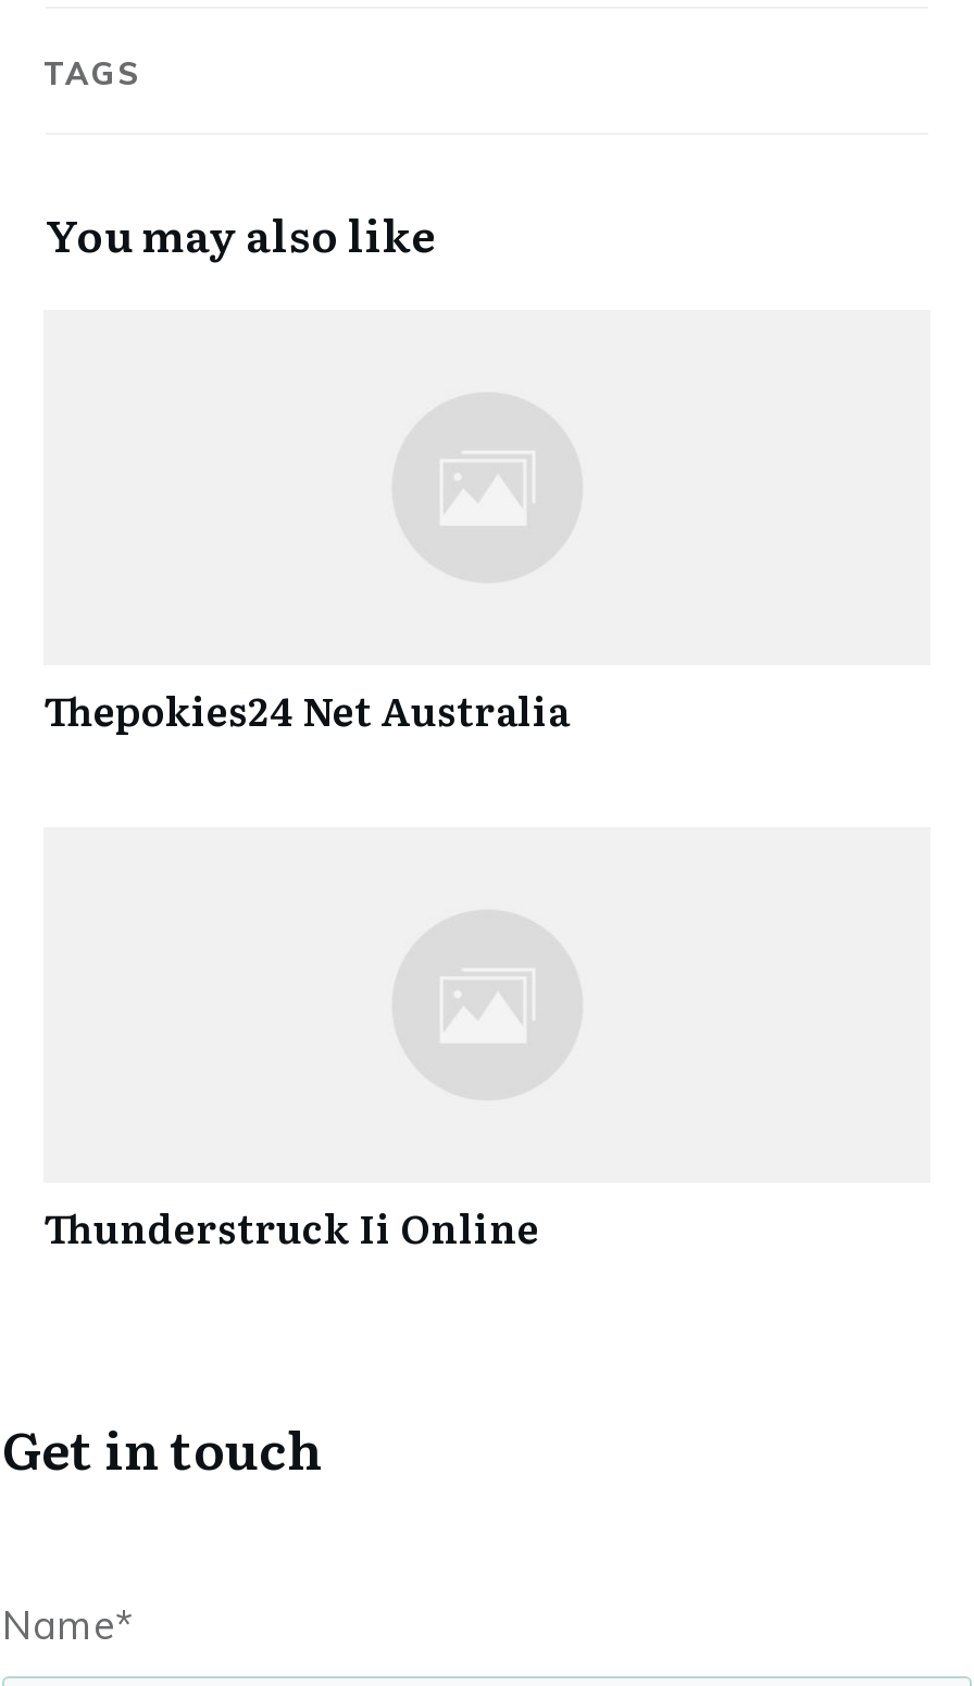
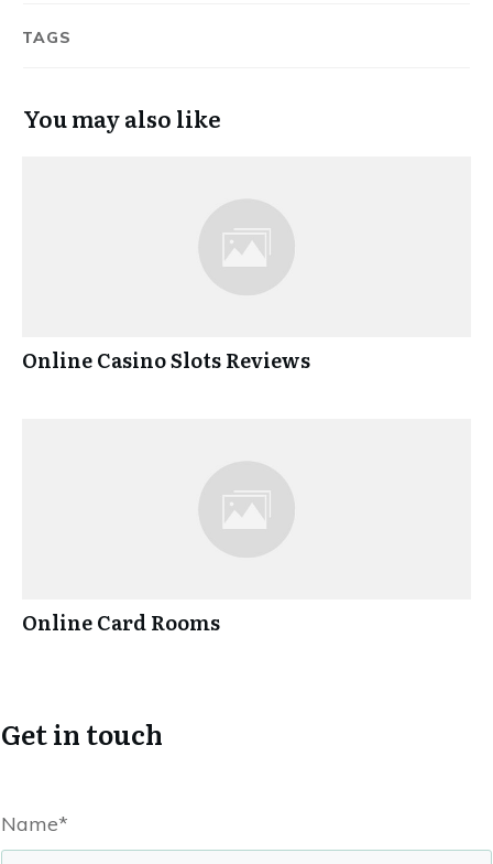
- Thepokies24 Net Australia
+ Online Casino Slots Reviews

- Thunderstruck Ii Online
+ Online Card Rooms
